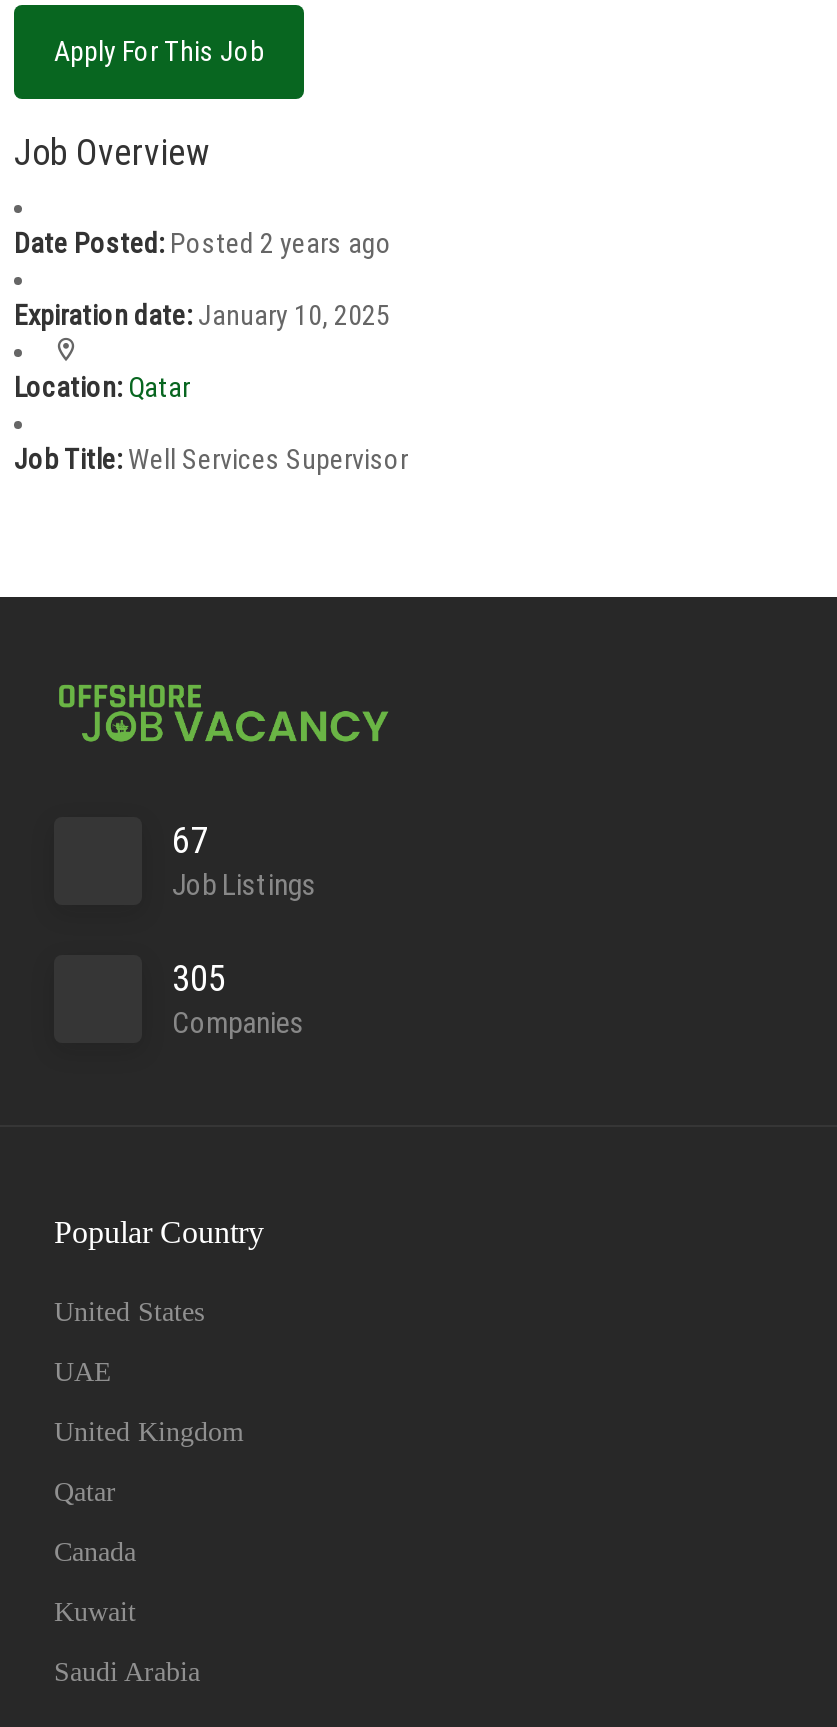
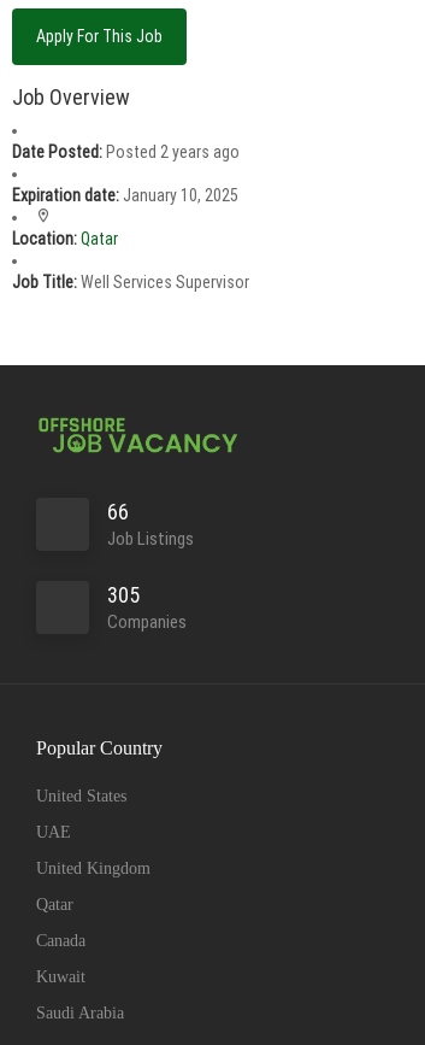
- 67
+ 66
